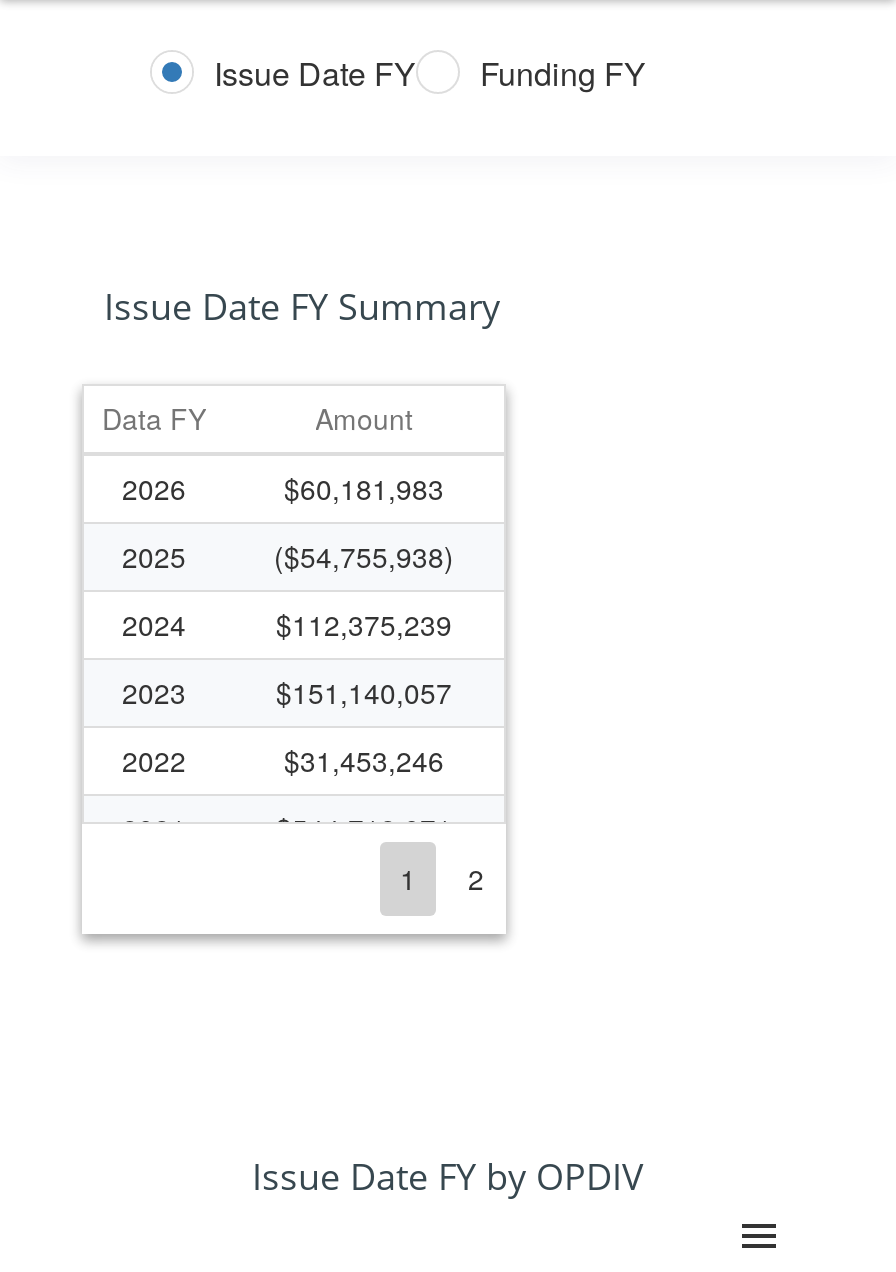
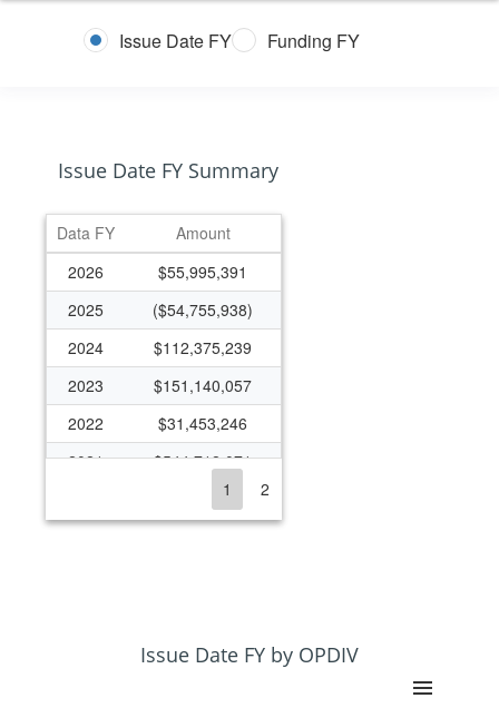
- $60,181,983
+ $55,995,391
